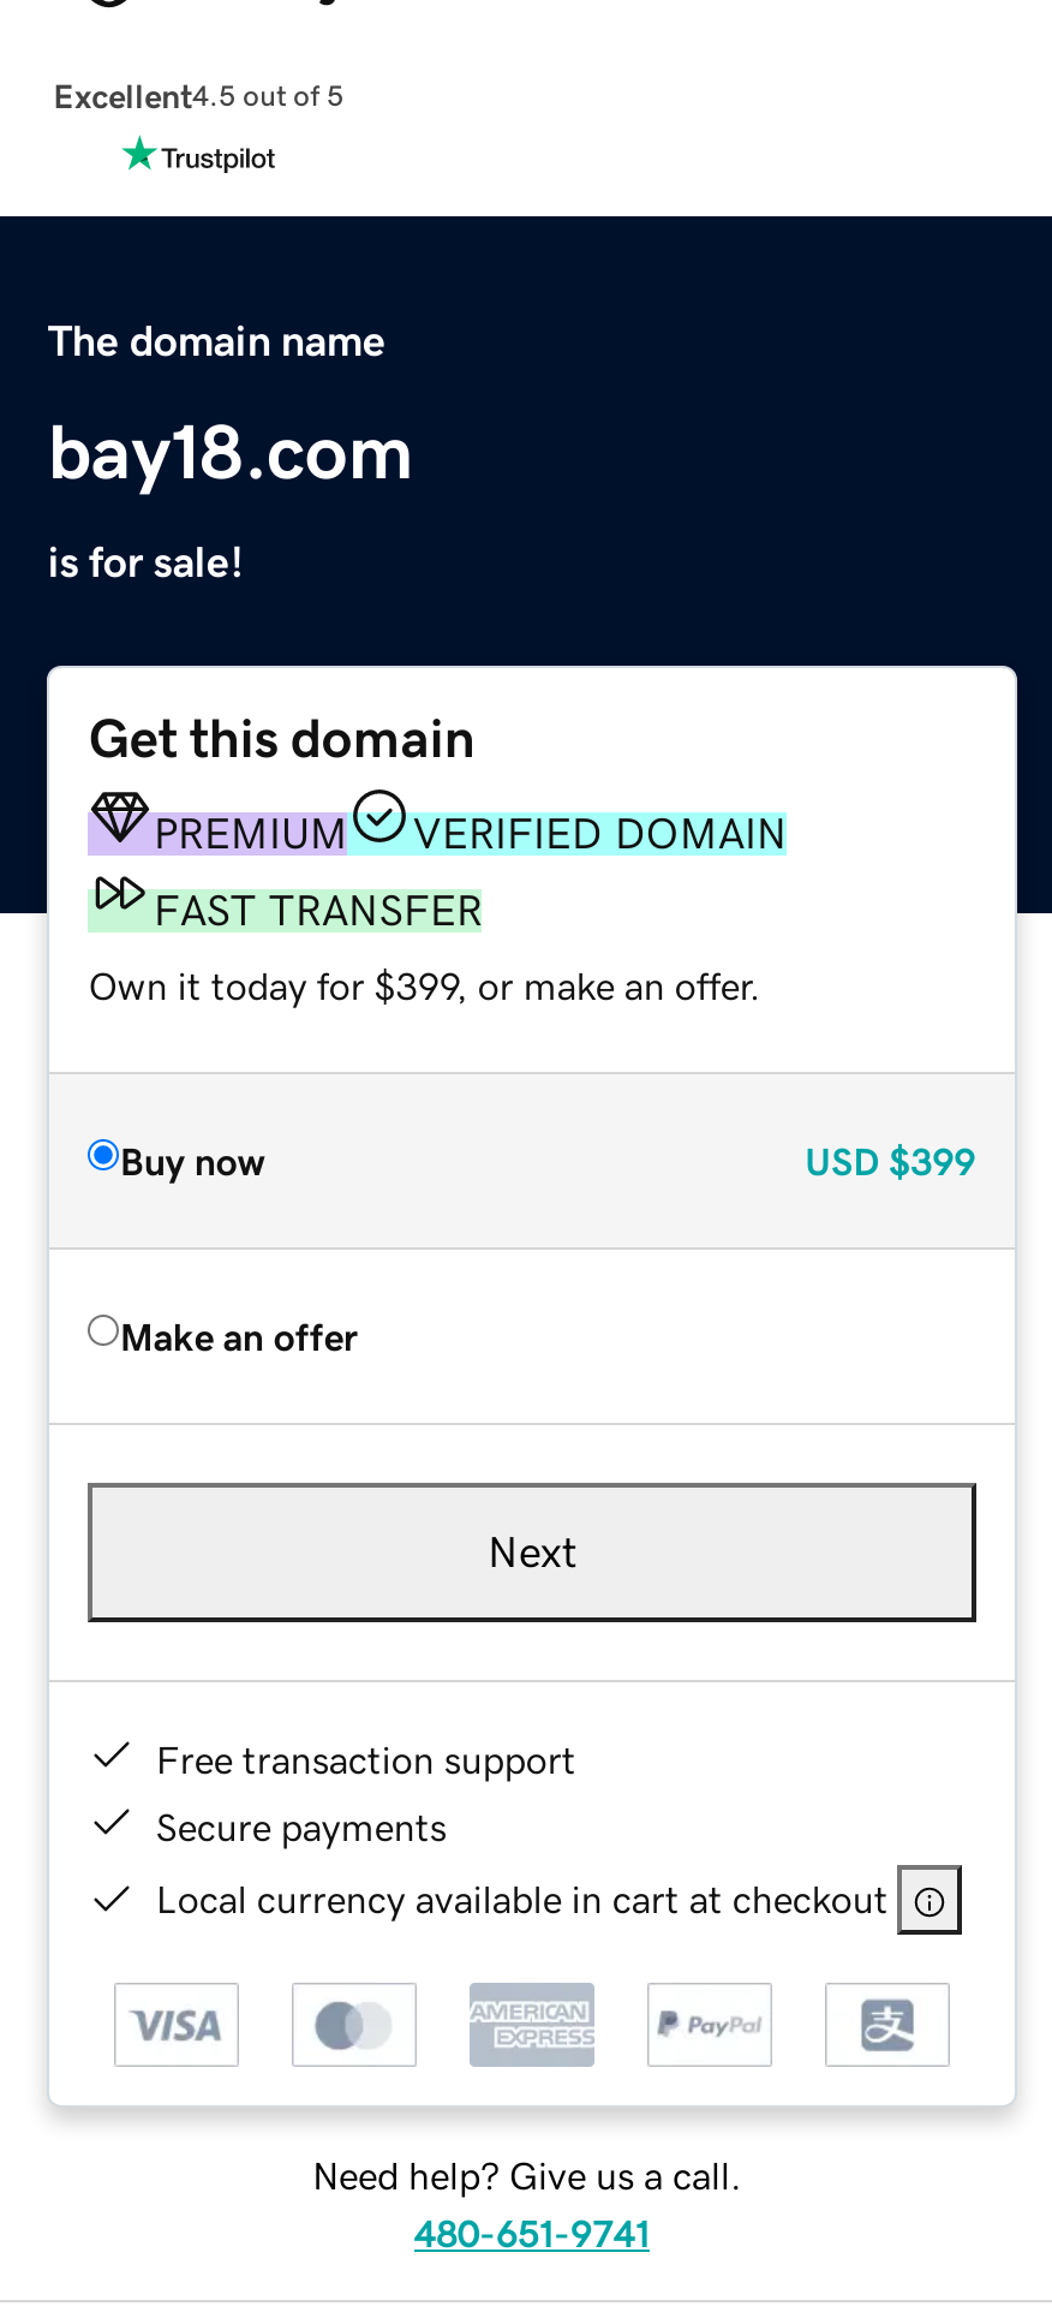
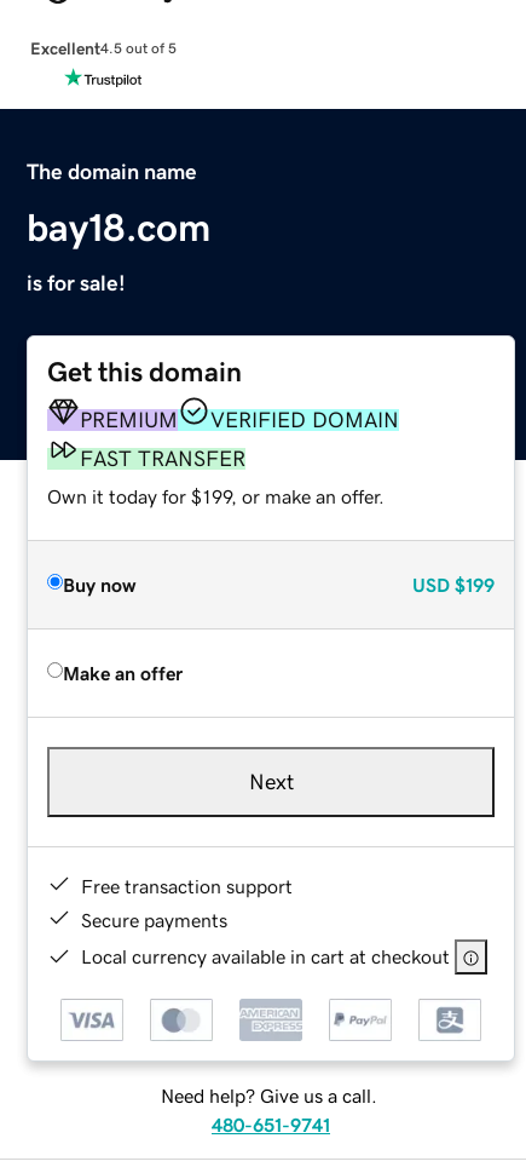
- Own it today for $399, or make an offer.
+ Own it today for $199, or make an offer.

- USD $399
+ USD $199
